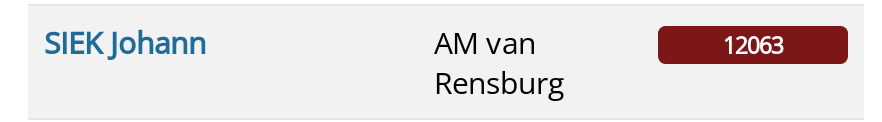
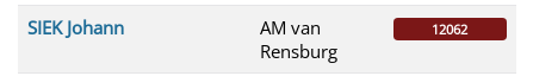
- 12063
+ 12062
